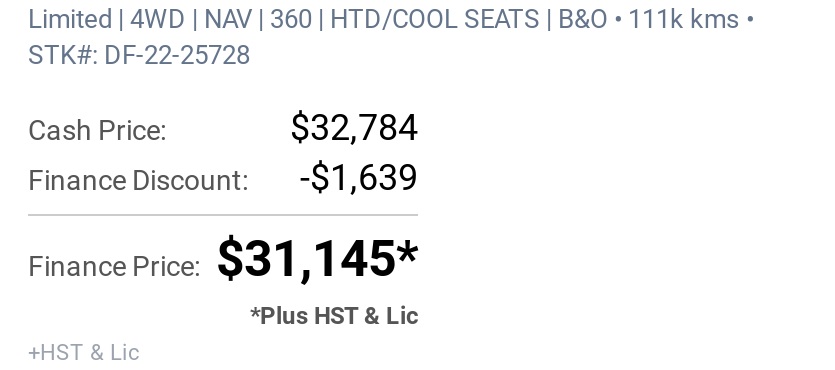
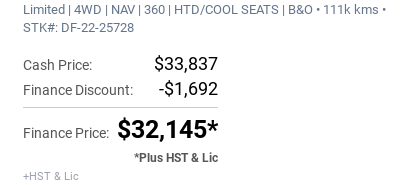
- $32,784
+ $33,837

- Finance Discount: -$1,639
+ Finance Discount: -$1,692

- Finance Price: $31,145*
+ Finance Price: $32,145*
